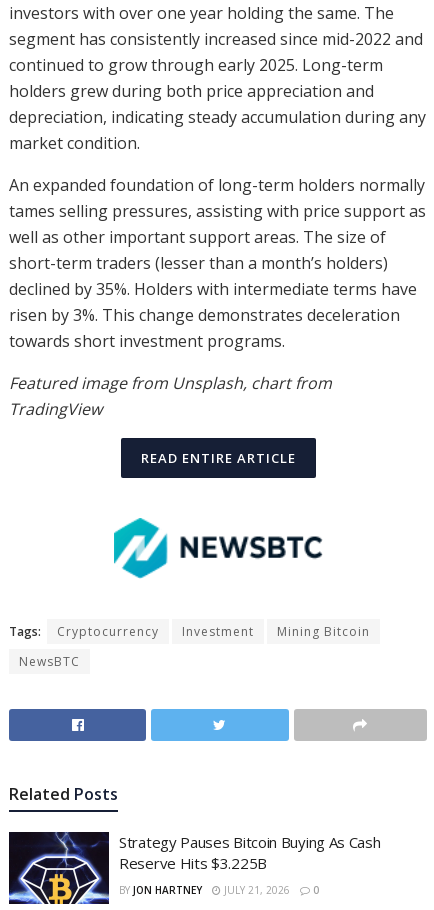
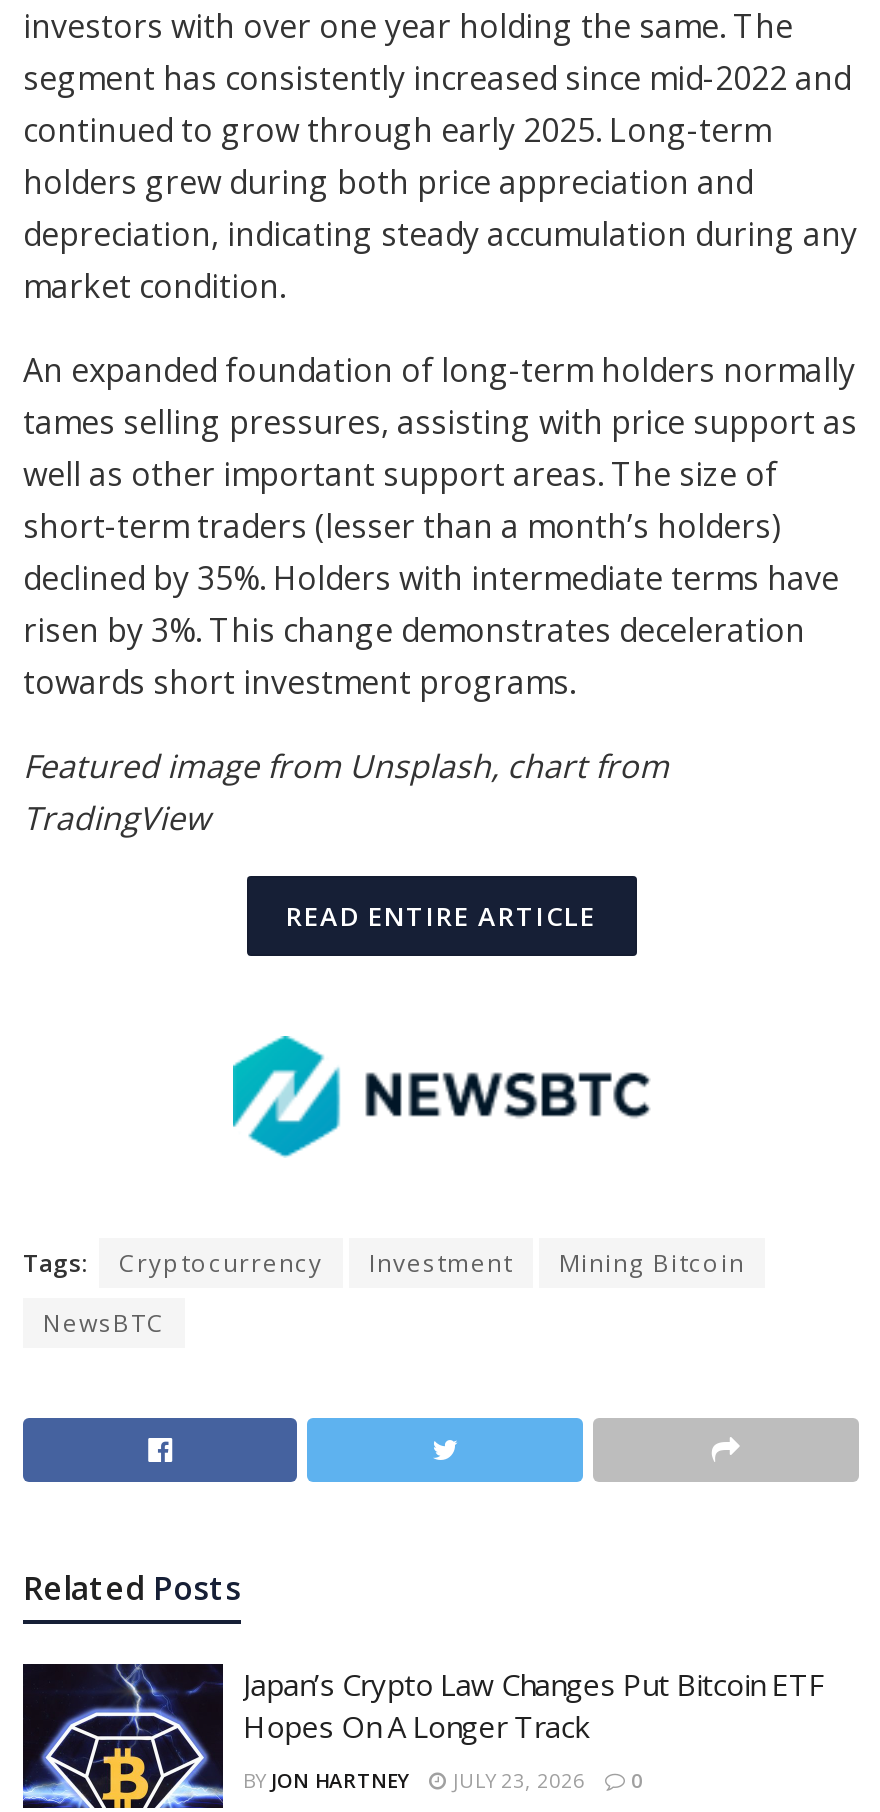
- Strategy Pauses Bitcoin Buying As Cash
- Reserve Hits $3.225B
+ Japan’s Crypto Law Changes Put Bitcoin ETF
+ Hopes On A Longer Track

- JULY 21, 2026
+ JULY 23, 2026
